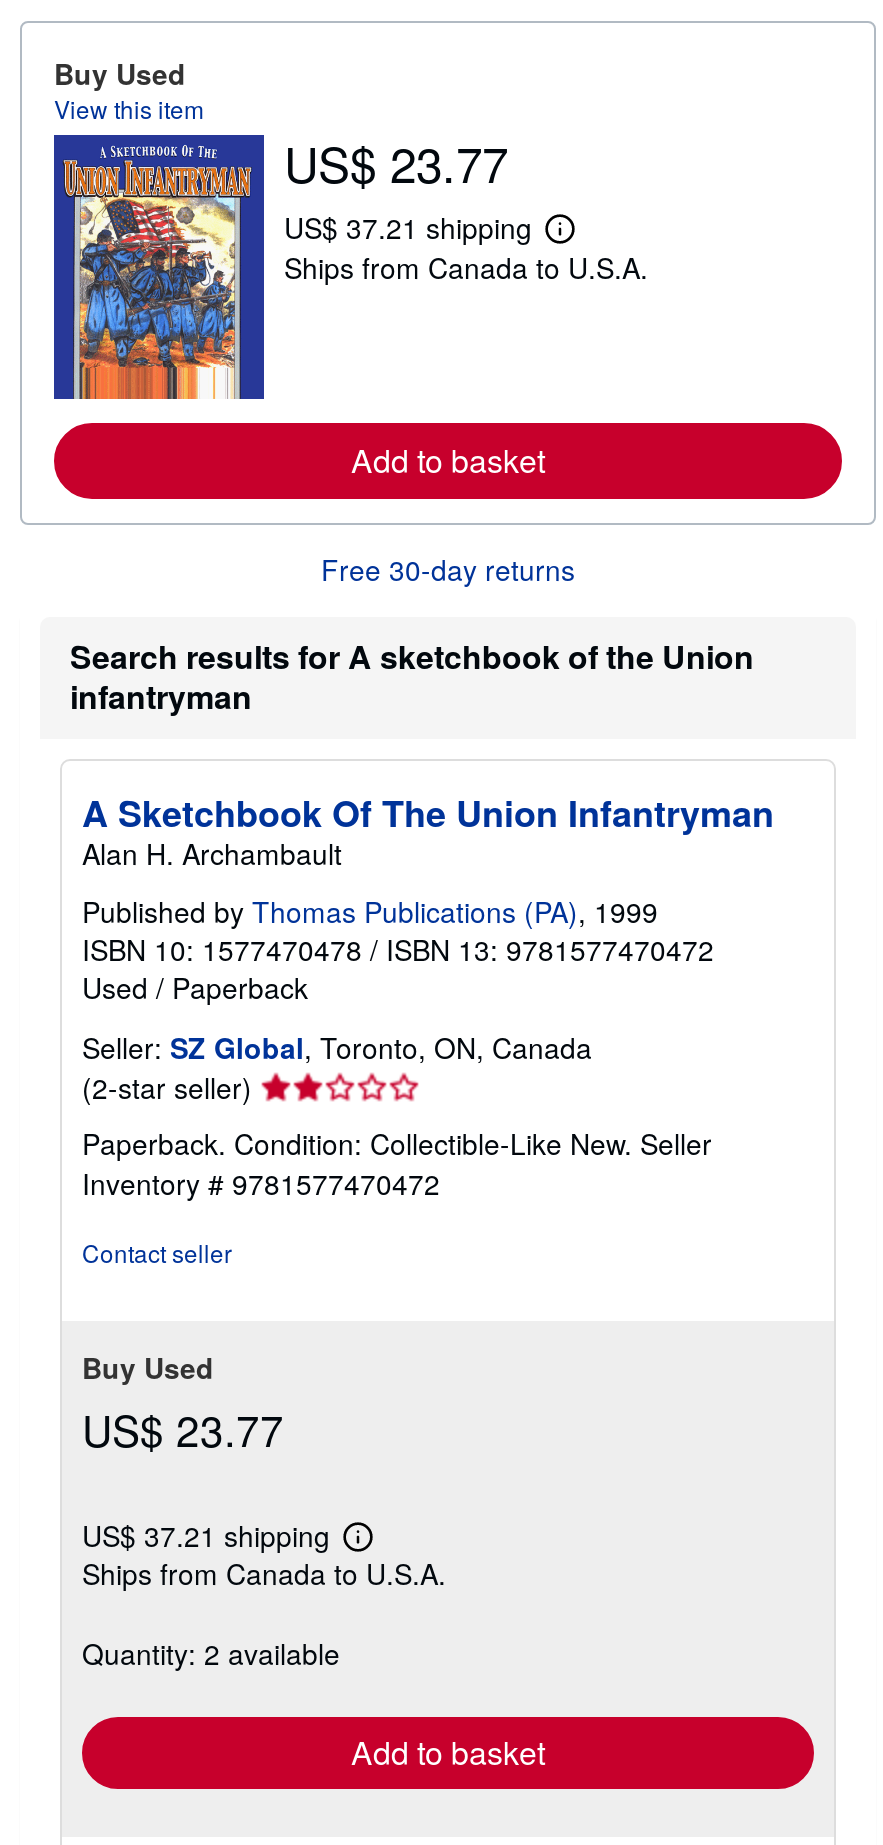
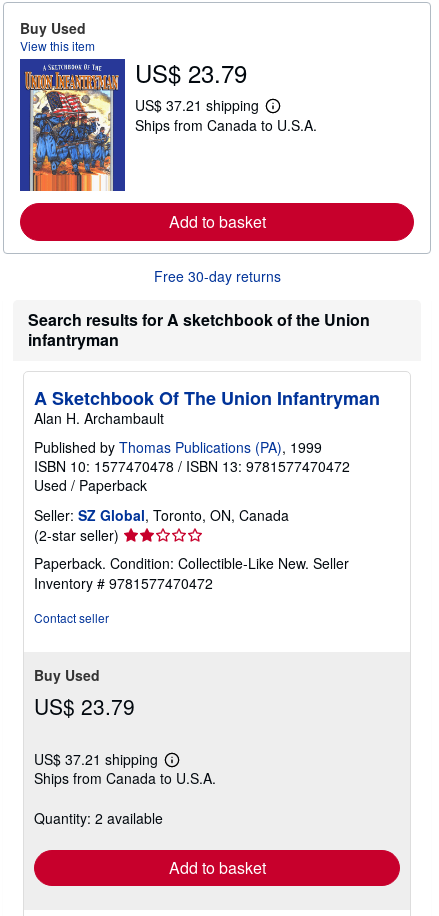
- US$ 23.77
+ US$ 23.79

- US$ 23.77
+ US$ 23.79
